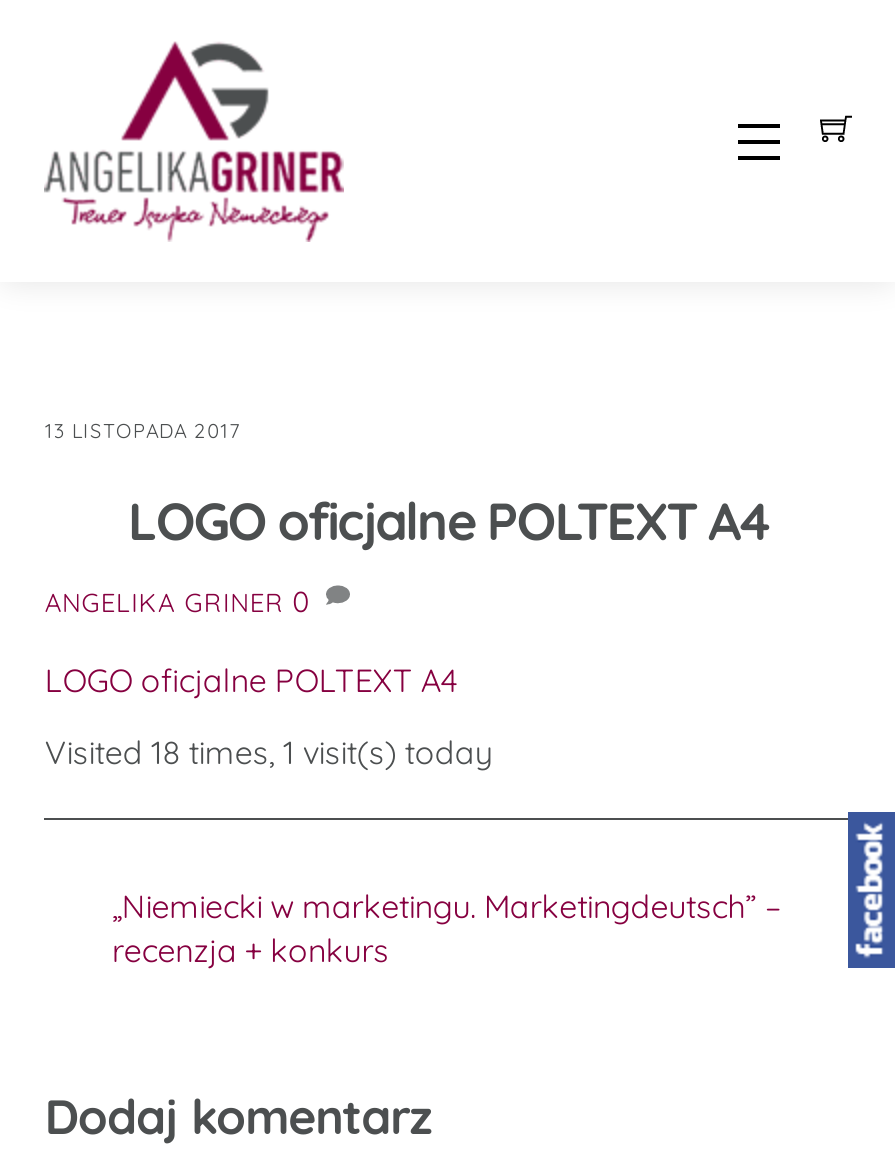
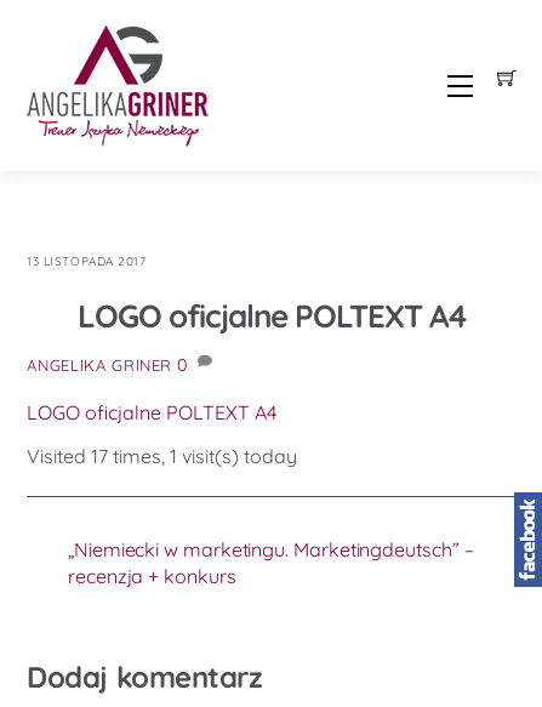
- Visited 18 times, 1 visit(s) today
+ Visited 17 times, 1 visit(s) today
